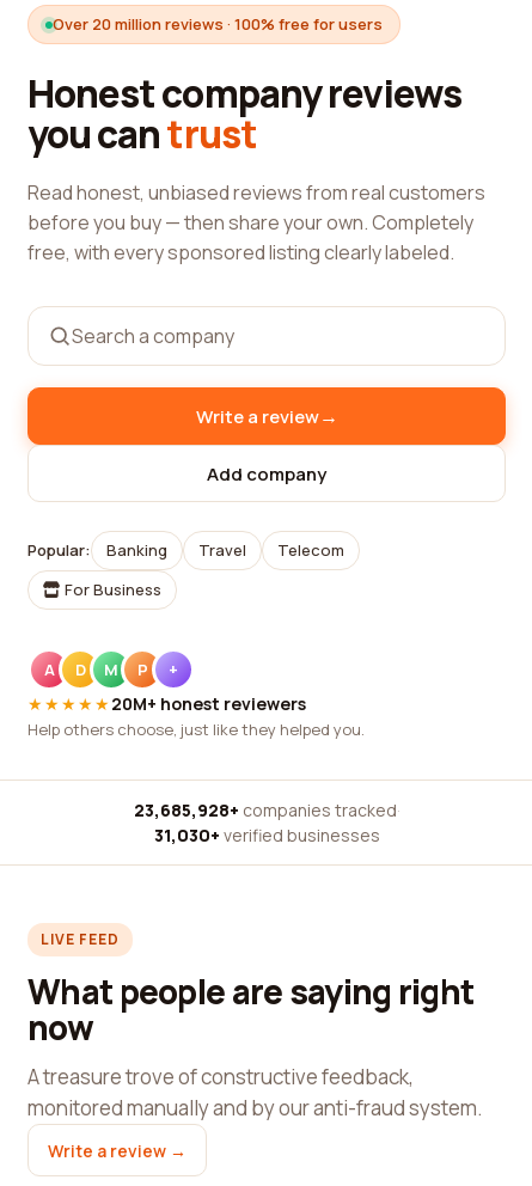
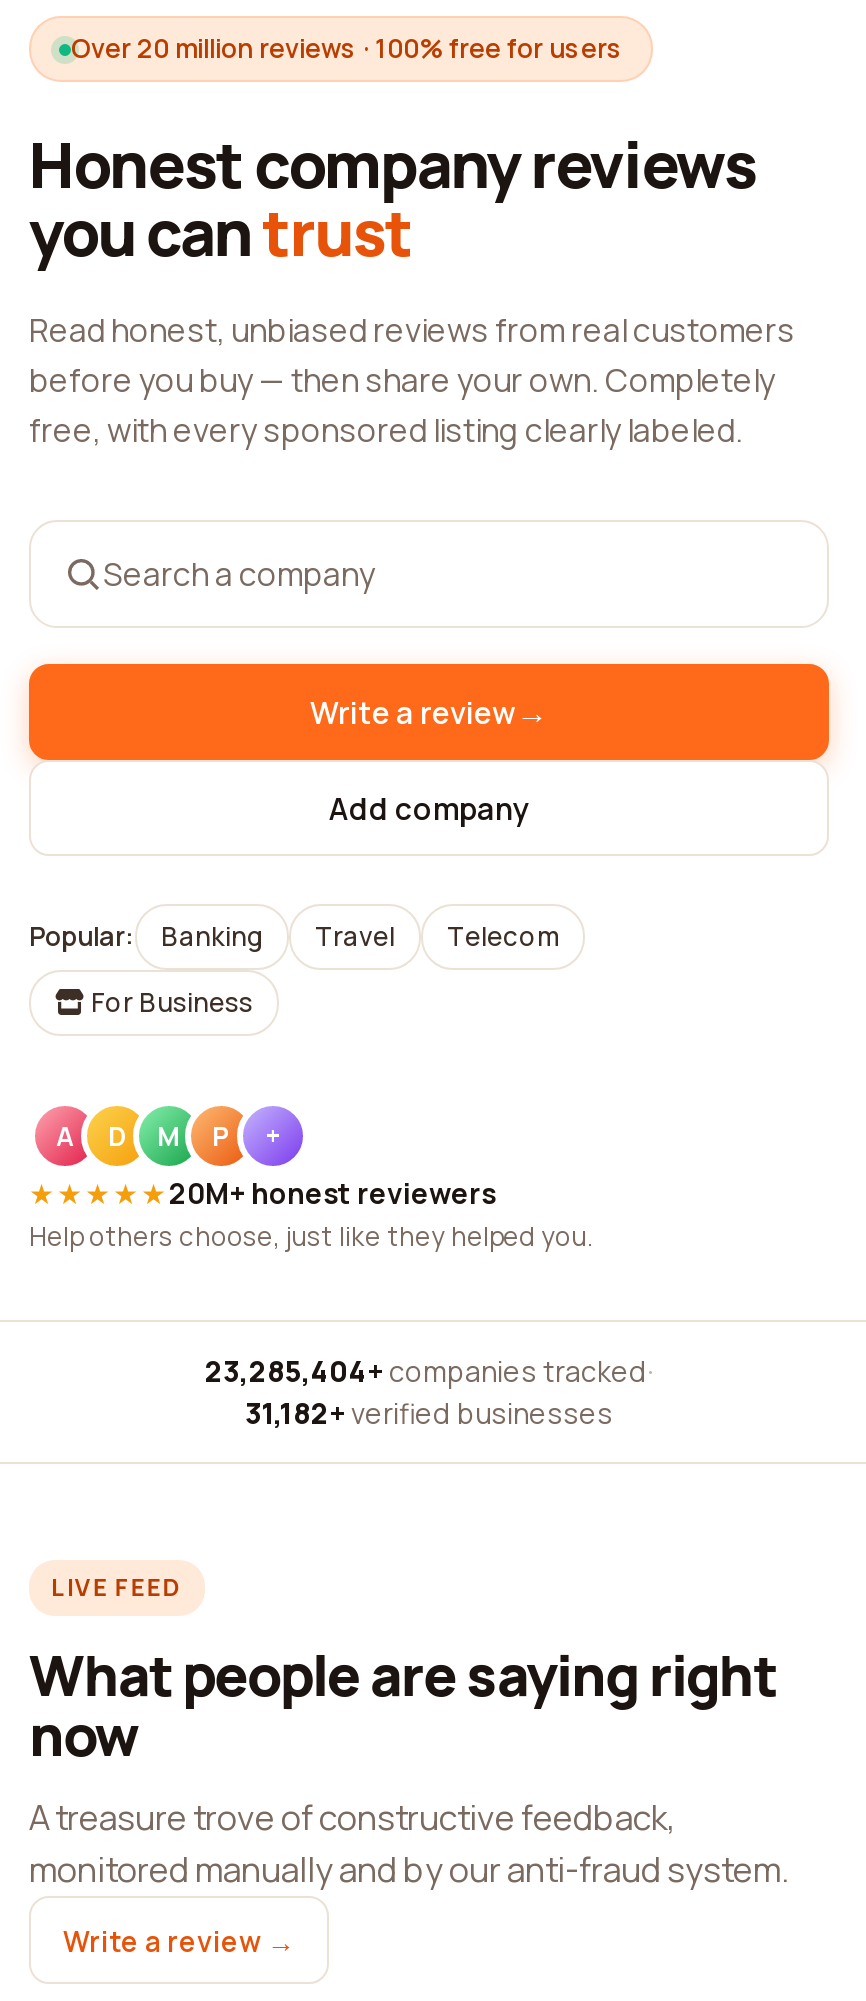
- 23,685,928+ companies tracked ·
+ 23,285,404+ companies tracked ·

- 31,030+ verified businesses
+ 31,182+ verified businesses
